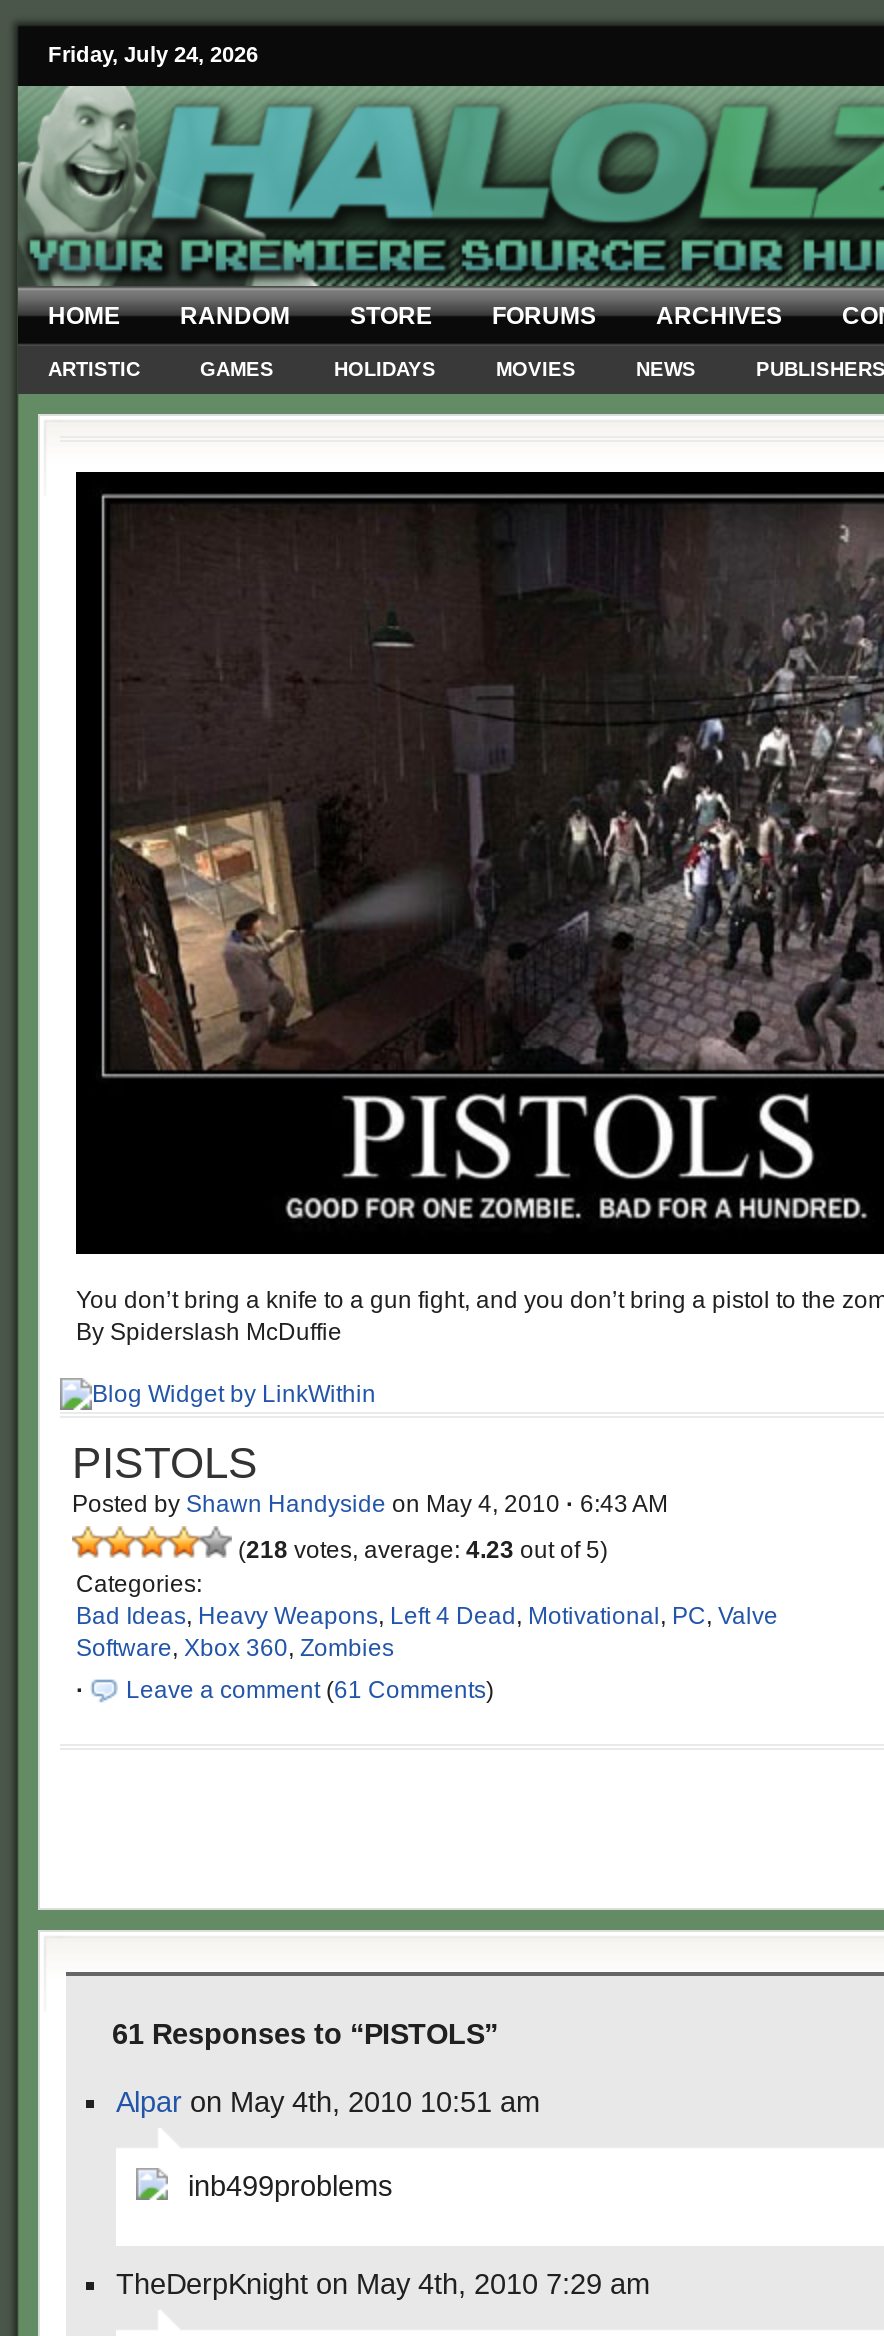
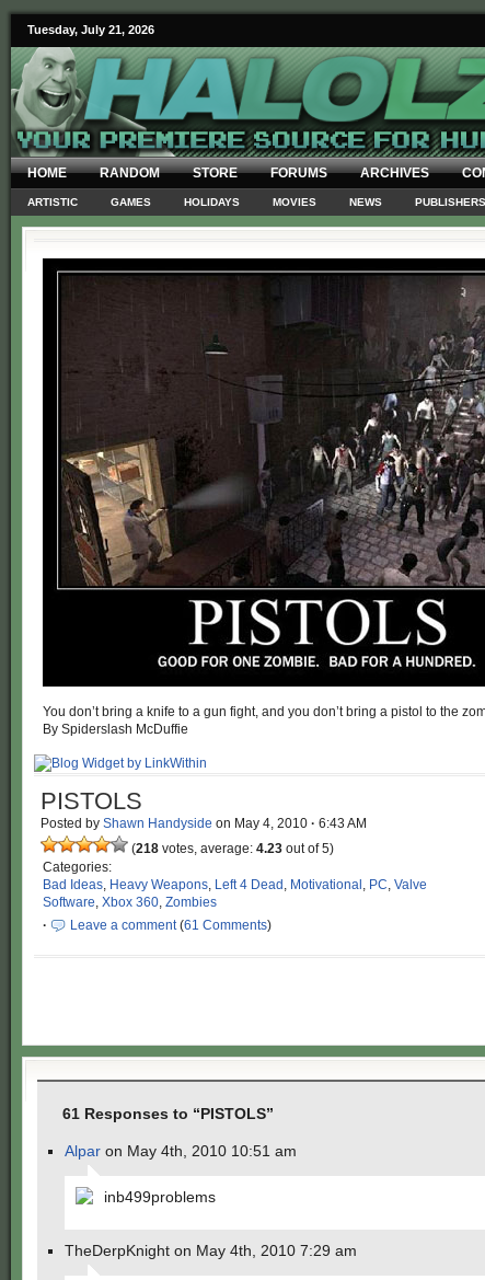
- Friday, July 24, 2026
+ Tuesday, July 21, 2026
